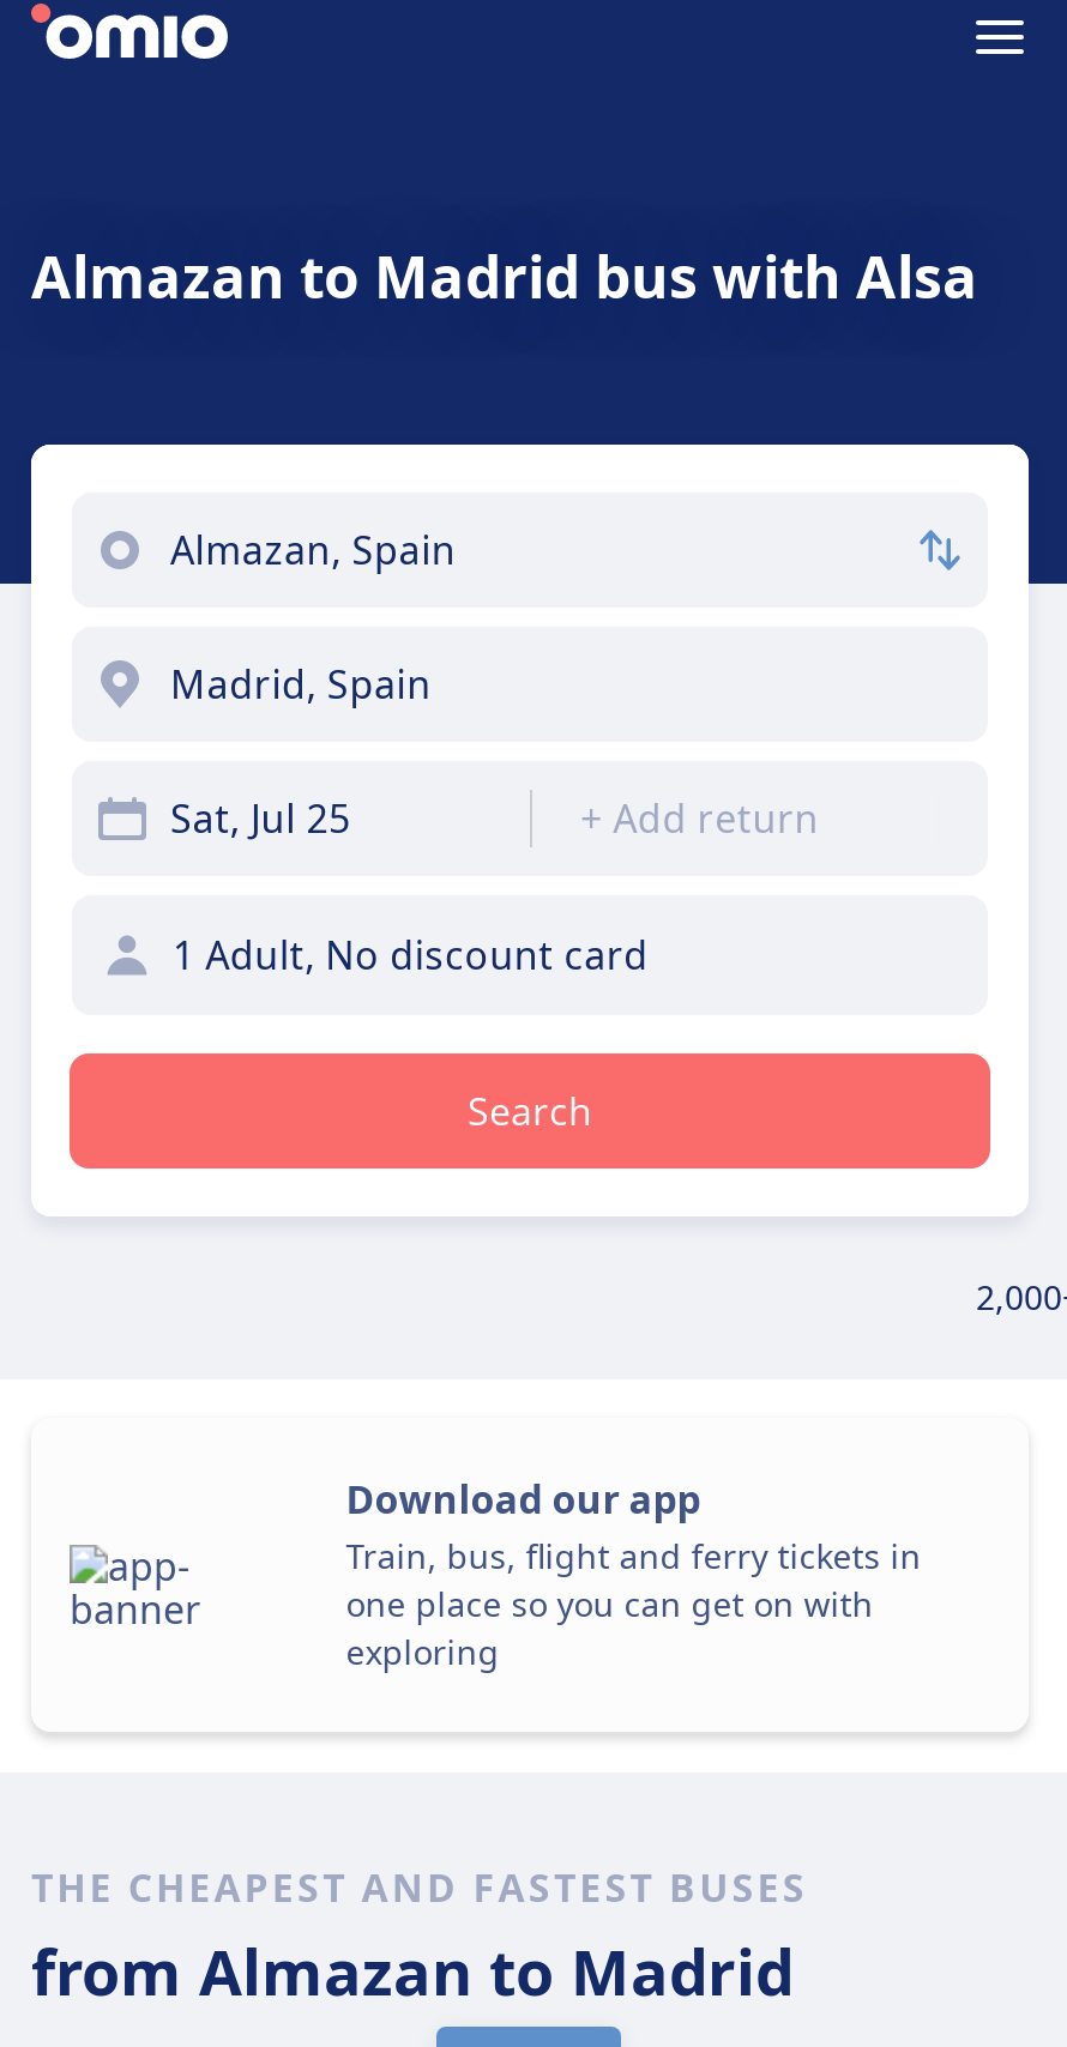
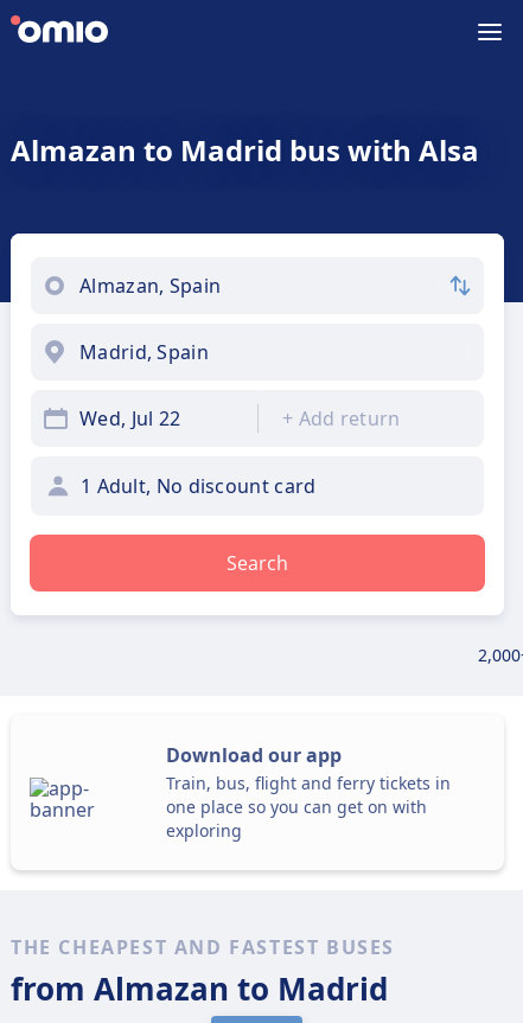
- Sat, Jul 25
+ Wed, Jul 22
